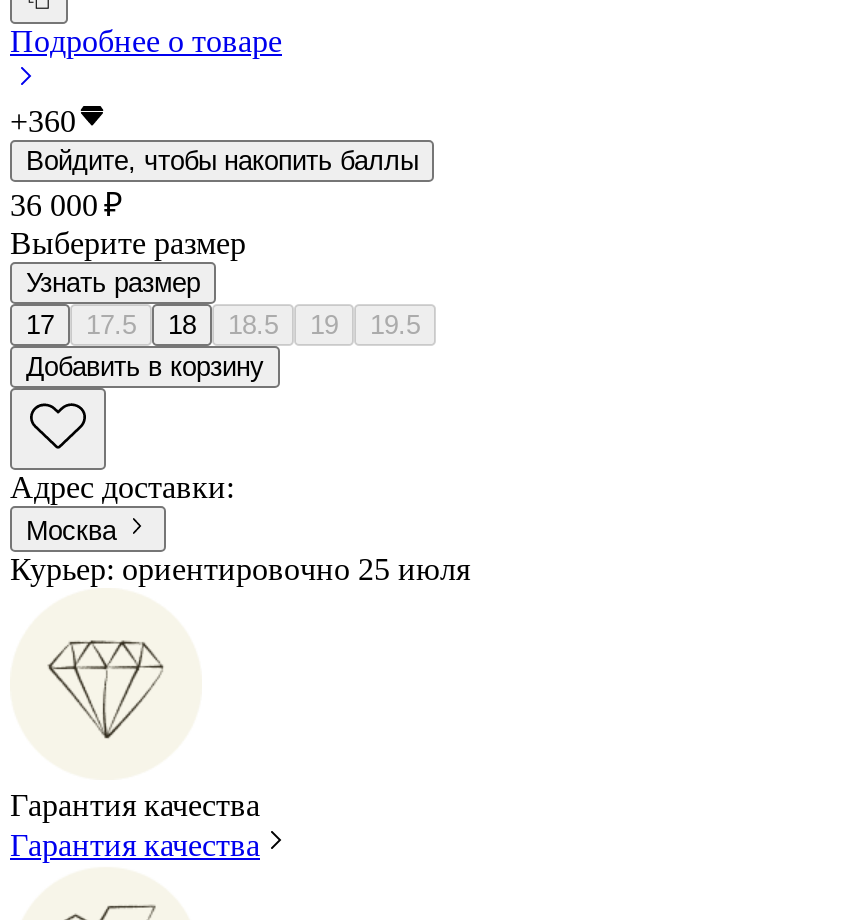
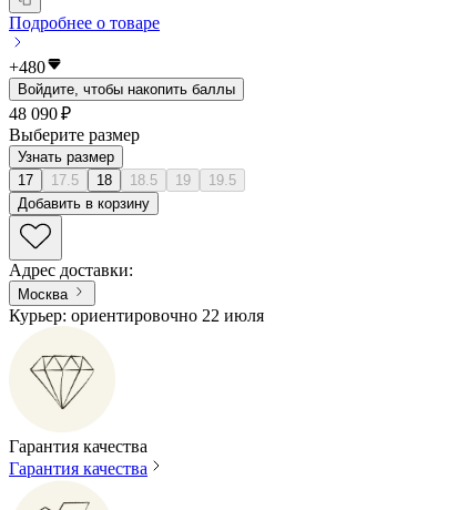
- +360
+ +480

- 36 000 ₽
+ 48 090 ₽

- Курьер: ориентировочно 25 июля
+ Курьер: ориентировочно 22 июля
